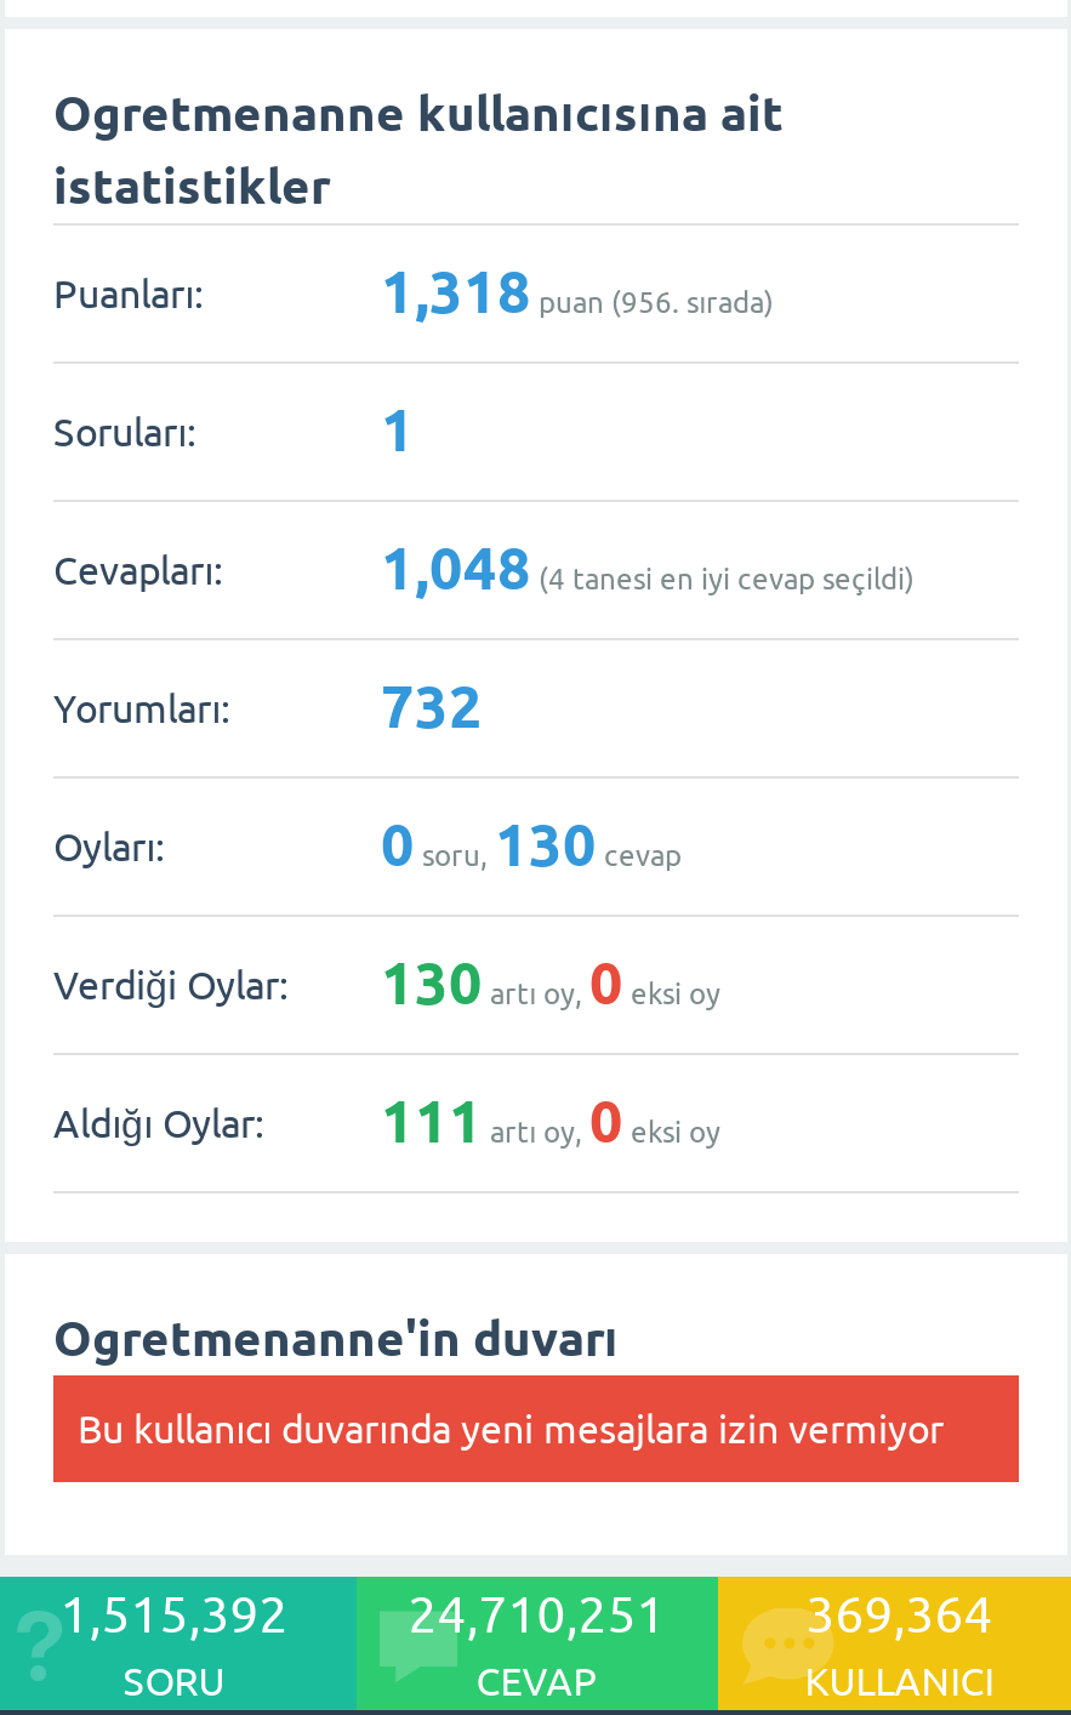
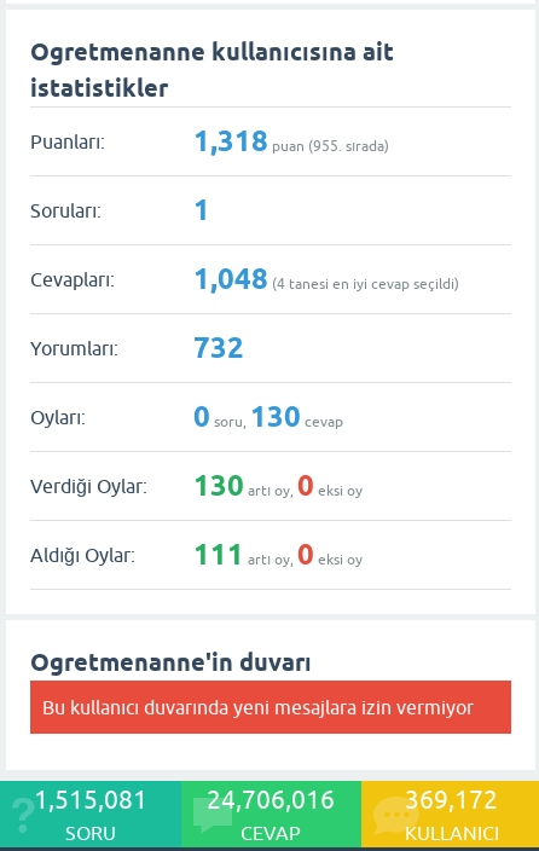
- 1,318 puan (956. sırada)
+ 1,318 puan (955. sırada)

- 1,515,392
+ 1,515,081

- 24,710,251
+ 24,706,016

- 369,364
+ 369,172
